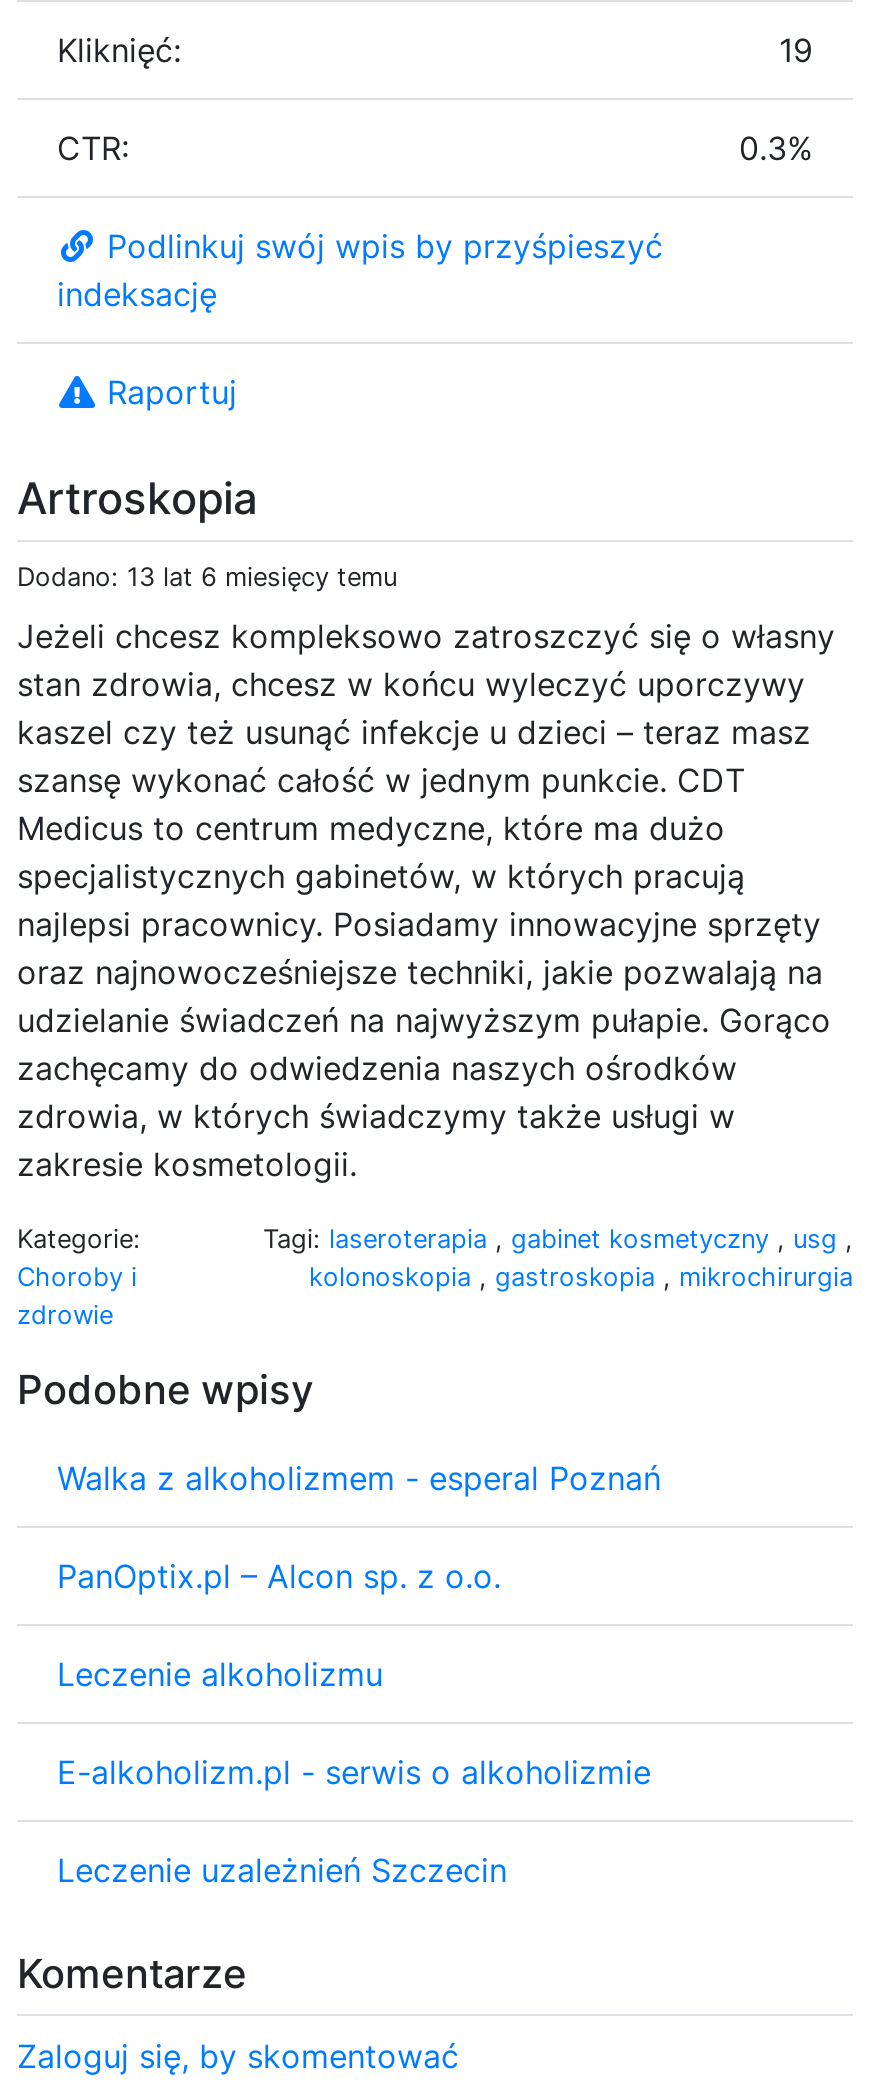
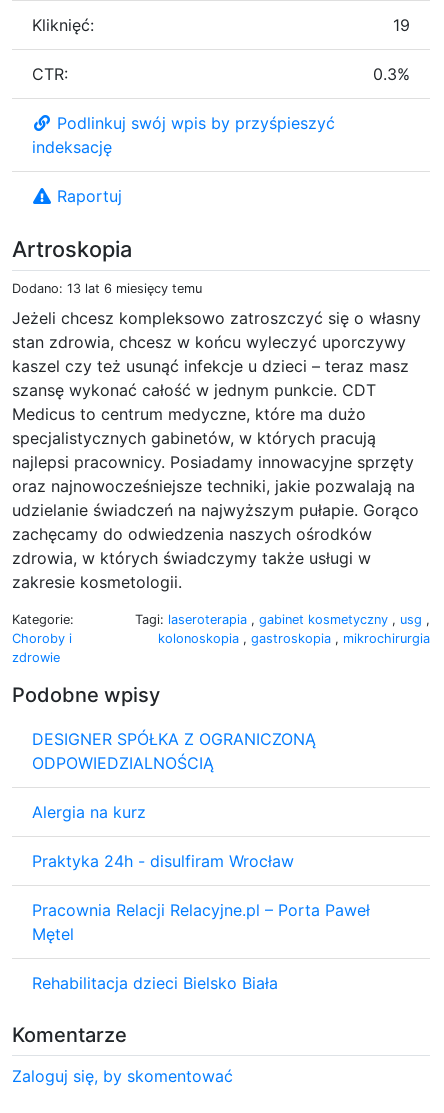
- Walka z alkoholizmem - esperal Poznań
+ DESIGNER SPÓŁKA Z OGRANICZONĄ
+ ODPOWIEDZIALNOŚCIĄ

- PanOptix.pl – Alcon sp. z o.o.
+ Alergia na kurz

- Leczenie alkoholizmu
+ Praktyka 24h - disulfiram Wrocław

- E-alkoholizm.pl - serwis o alkoholizmie
+ Pracownia Relacji Relacyjne.pl – Porta Paweł
+ Mętel

- Leczenie uzależnień Szczecin
+ Rehabilitacja dzieci Bielsko Biała
